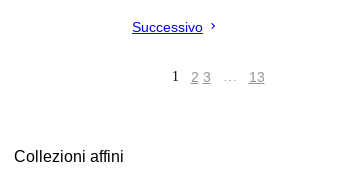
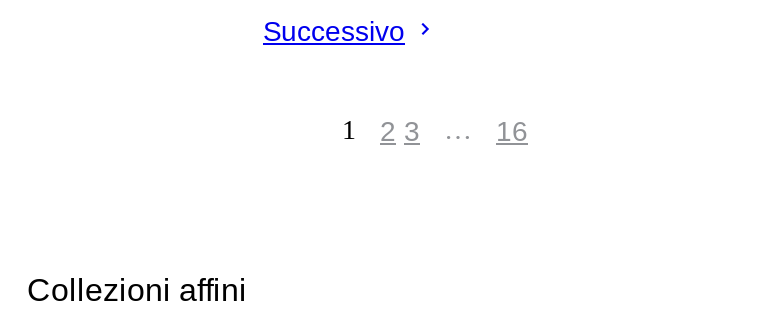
- 13
+ 16
